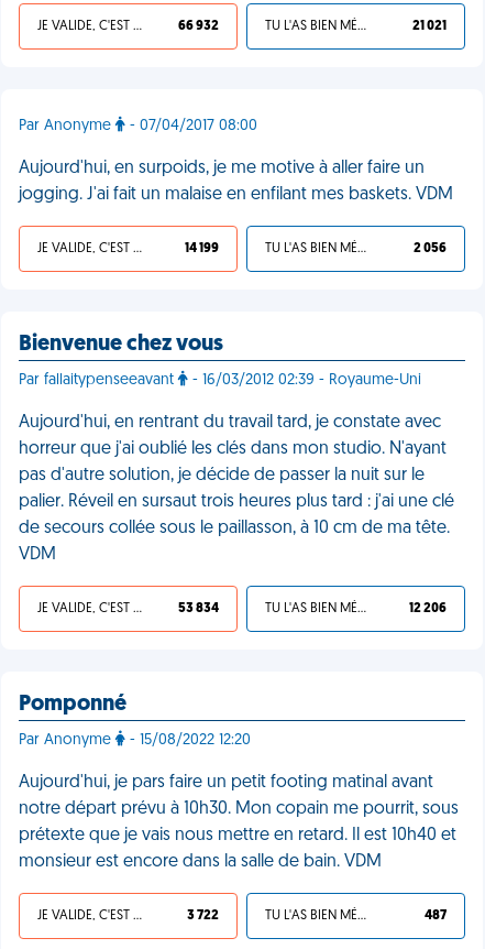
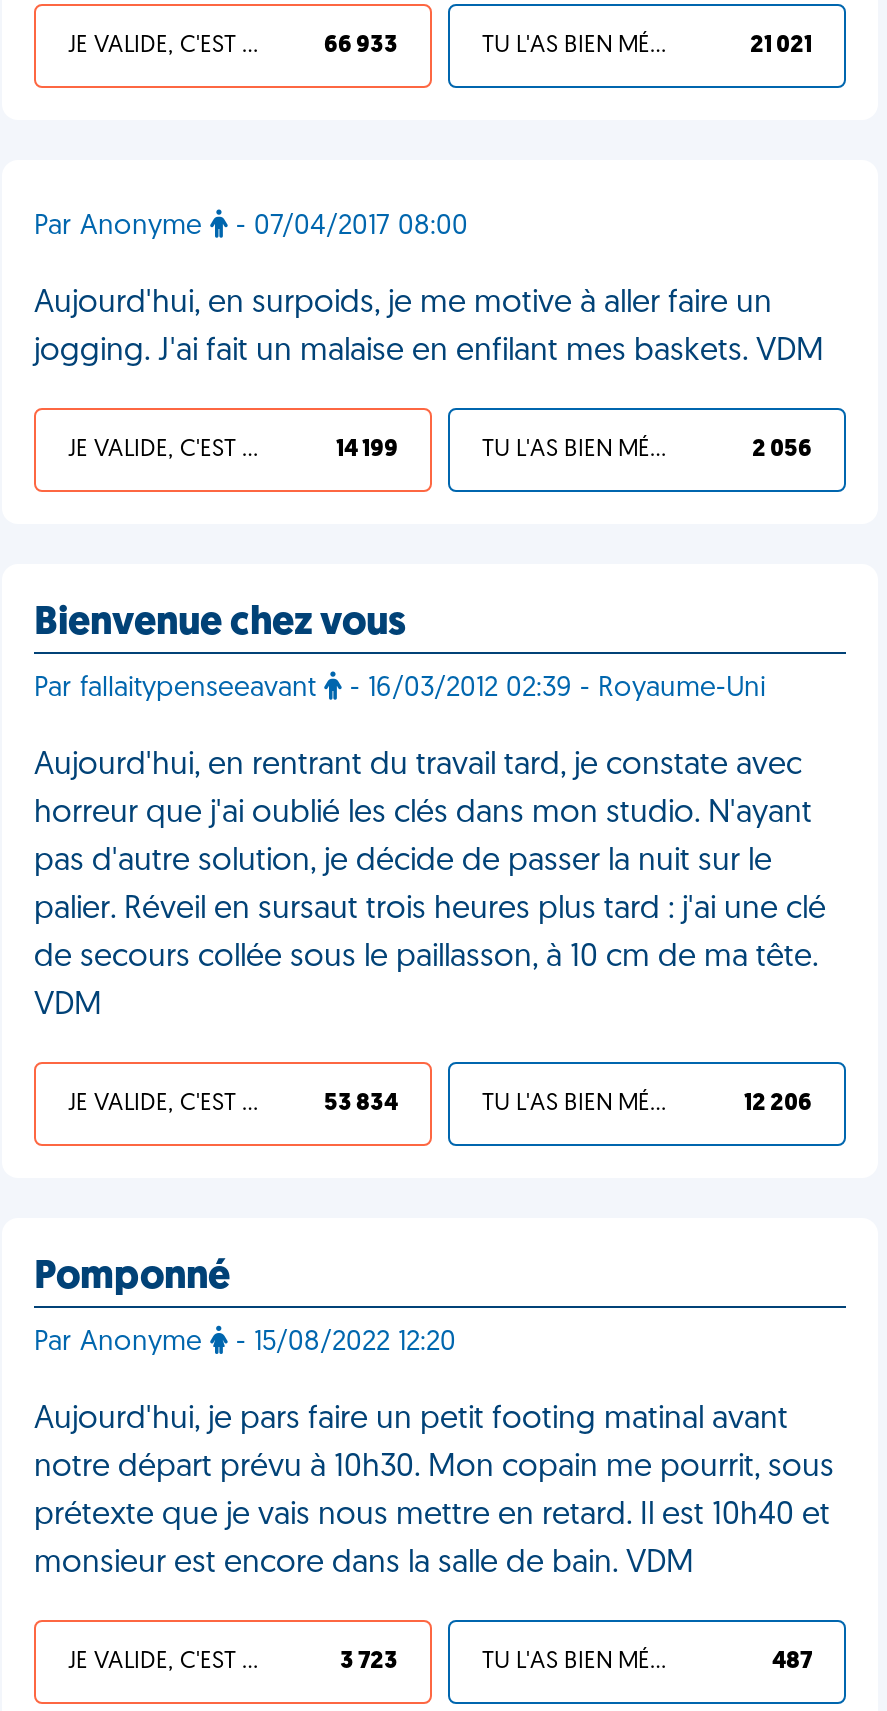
- 66 932
+ 66 933

- 3 722
+ 3 723
